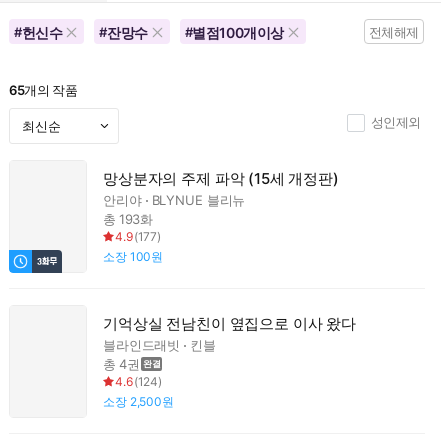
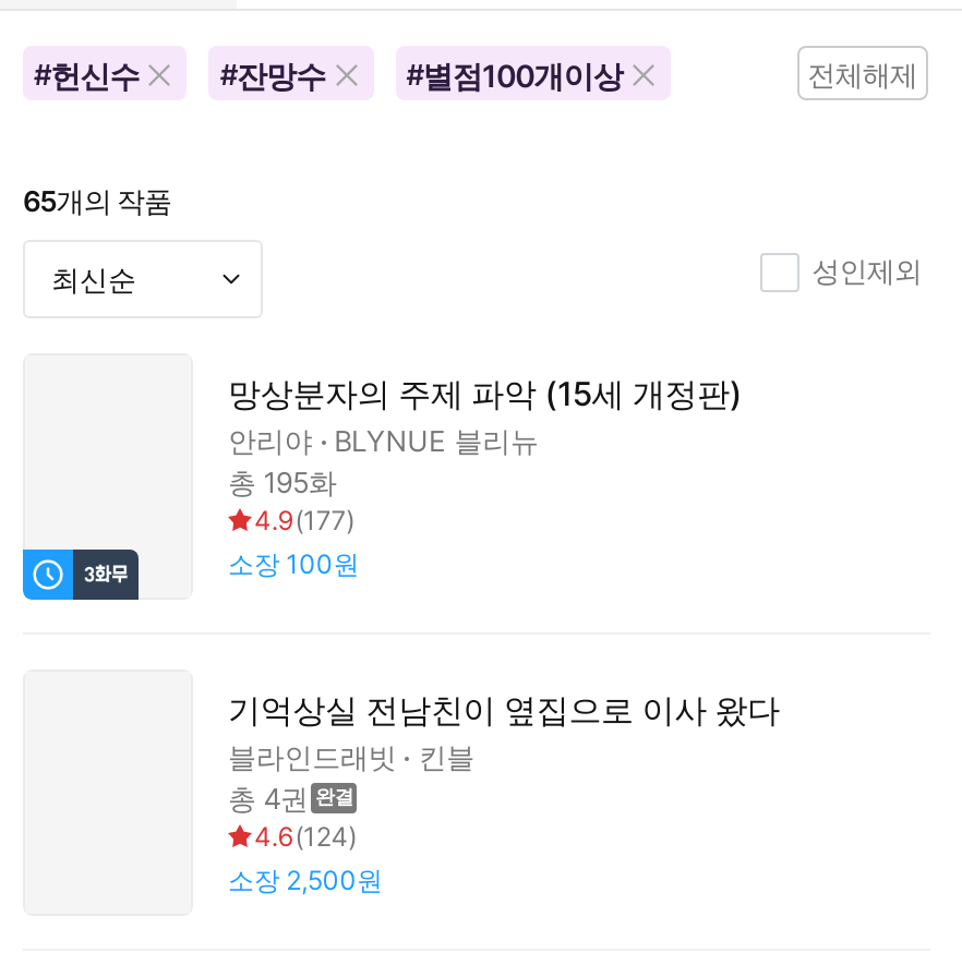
- 총 193화
+ 총 195화
